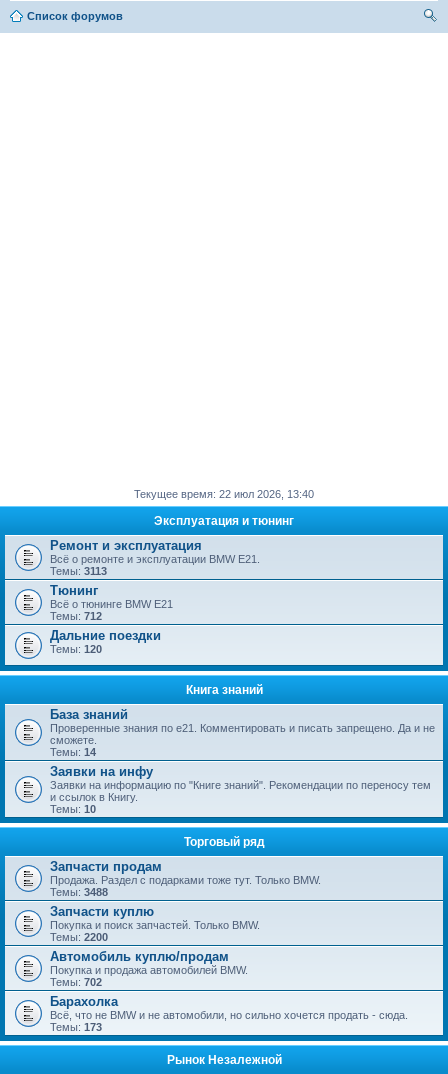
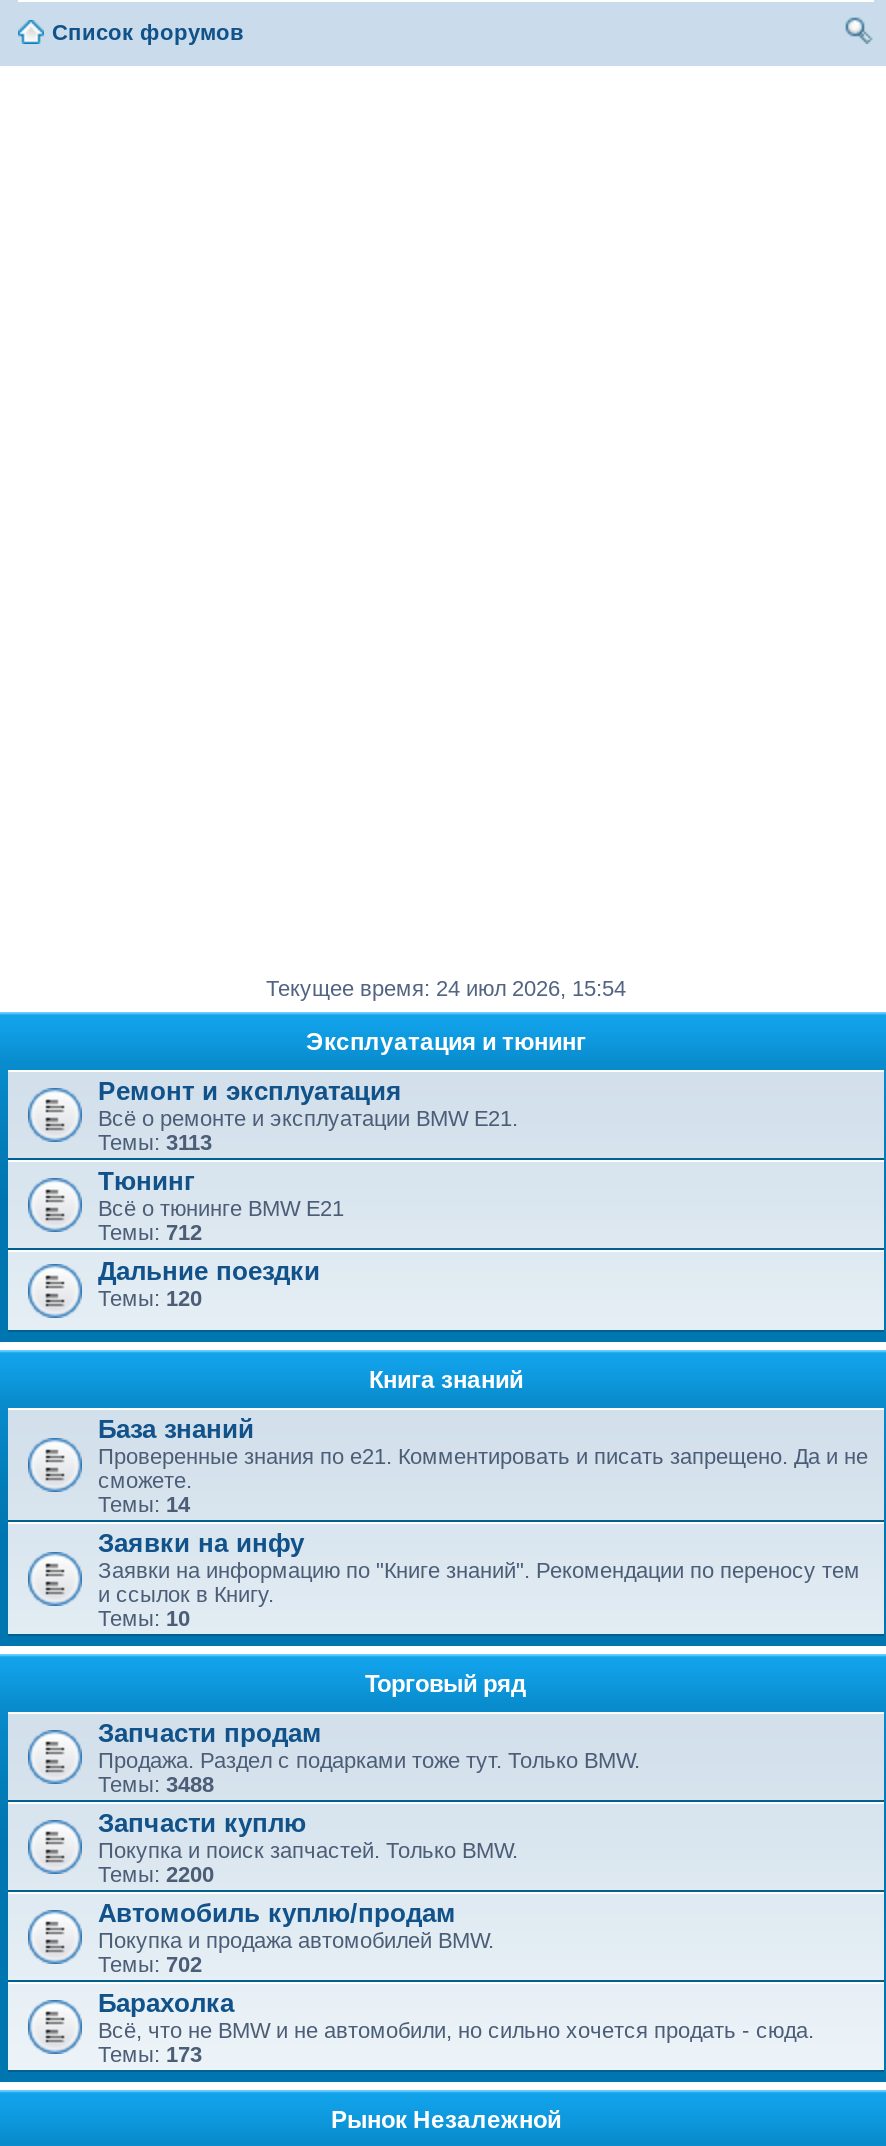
- Текущее время: 22 июл 2026, 13:40
+ Текущее время: 24 июл 2026, 15:54
